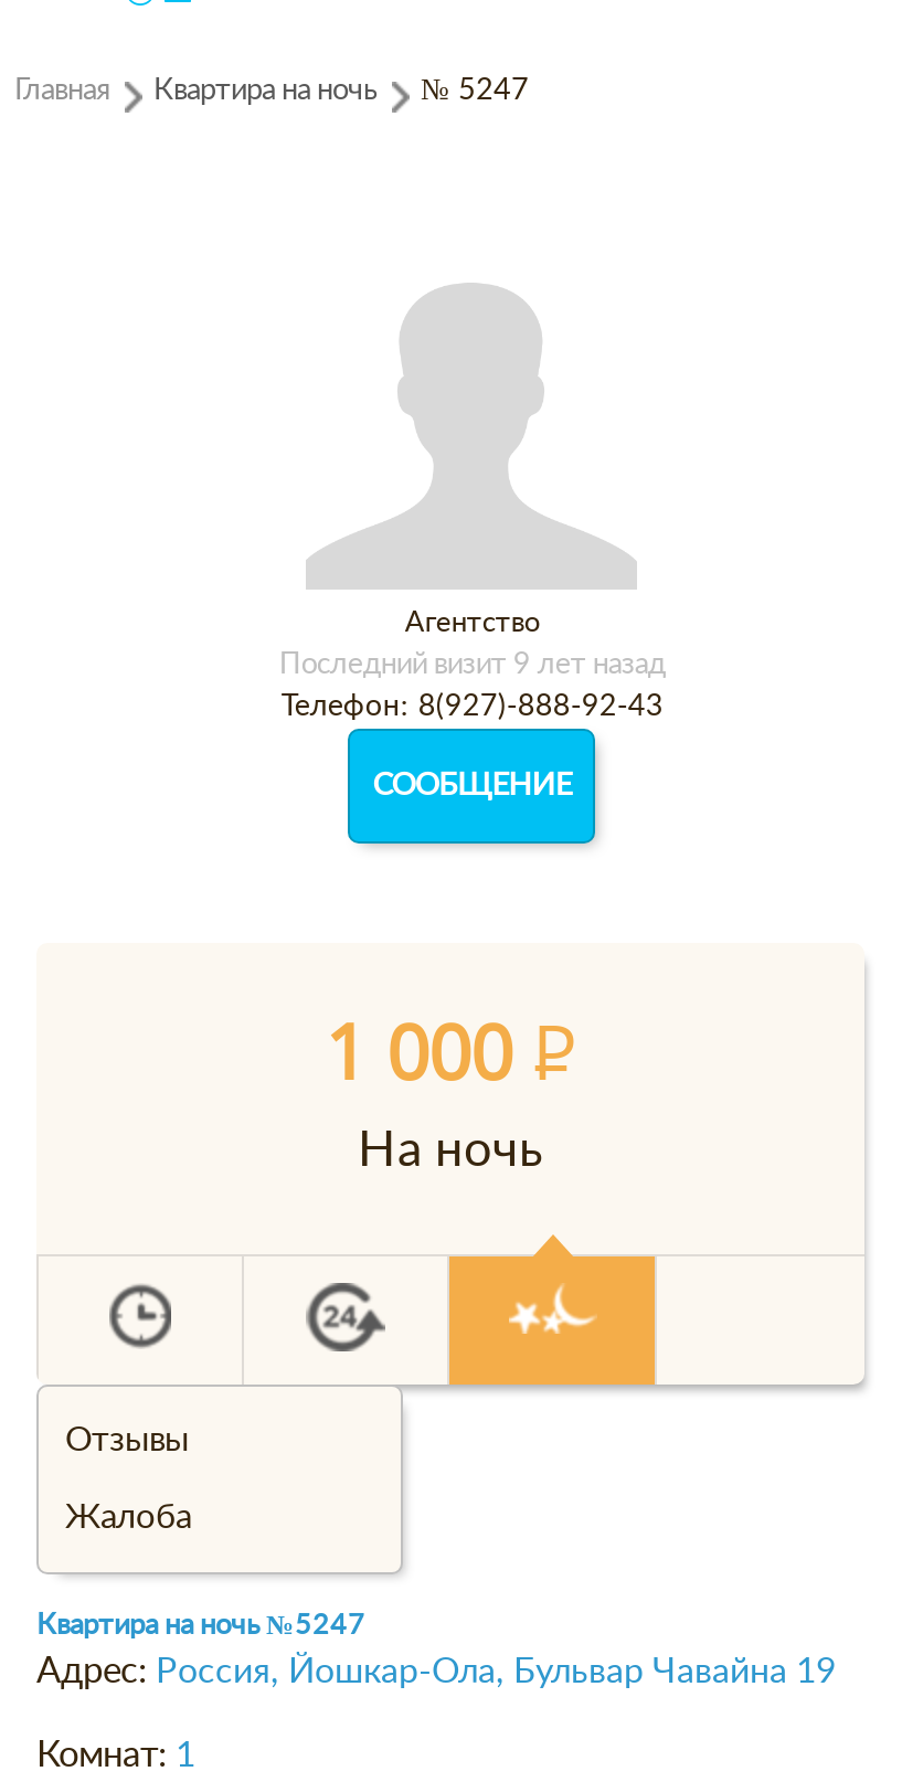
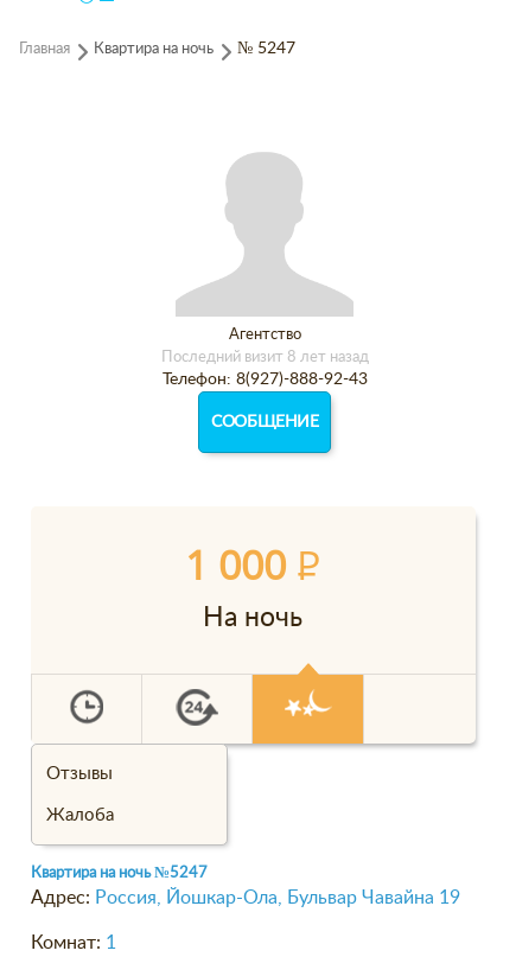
- Последний визит 9 лет назад
+ Последний визит 8 лет назад
